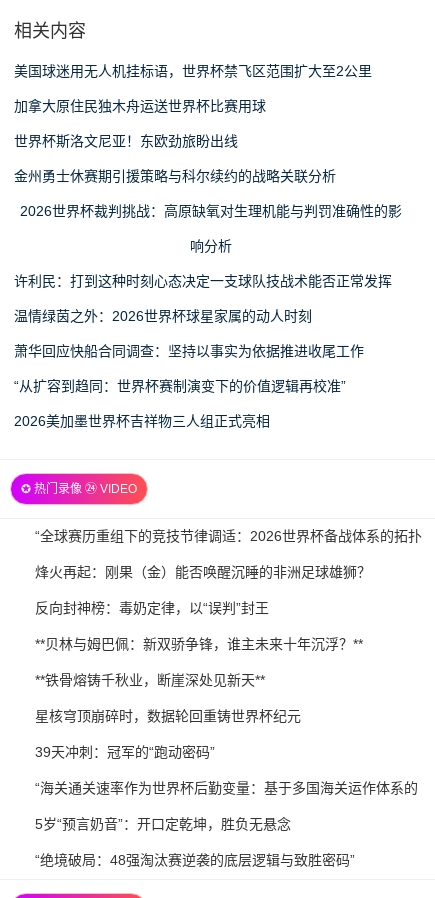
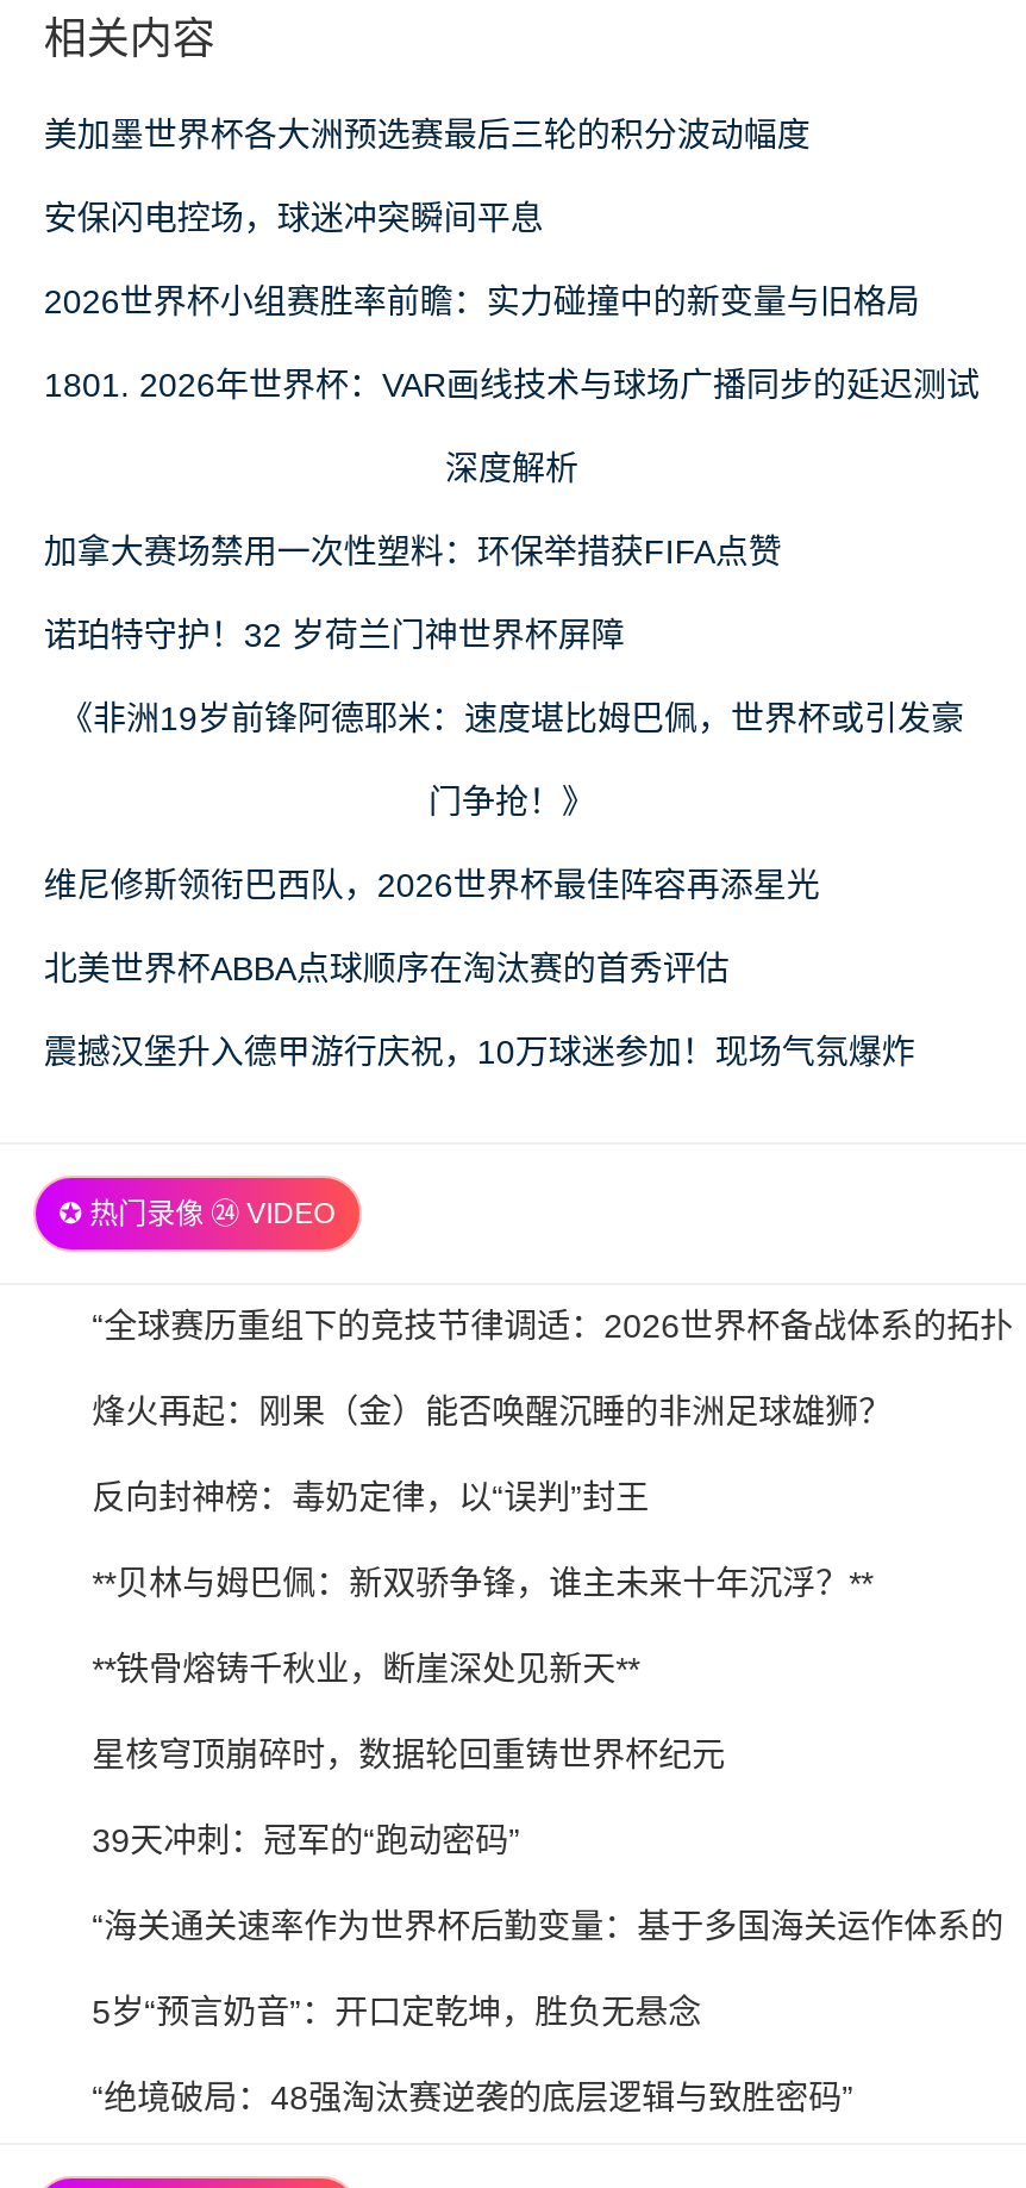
- 美国球迷用无人机挂标语，世界杯禁飞区范围扩大至2公里
- 加拿大原住民独木舟运送世界杯比赛用球
- 世界杯斯洛文尼亚！东欧劲旅盼出线
- 金州勇士休赛期引援策略与科尔续约的战略关联分析
- 2026世界杯裁判挑战：高原缺氧对生理机能与判罚准确性的影
- 响分析
- 许利民：打到这种时刻心态决定一支球队技战术能否正常发挥
- 温情绿茵之外：2026世界杯球星家属的动人时刻
- 萧华回应快船合同调查：坚持以事实为依据推进收尾工作
- “从扩容到趋同：世界杯赛制演变下的价值逻辑再校准”
- 2026美加墨世界杯吉祥物三人组正式亮相
+ 美加墨世界杯各大洲预选赛最后三轮的积分波动幅度
+ 安保闪电控场，球迷冲突瞬间平息
+ 2026世界杯小组赛胜率前瞻：实力碰撞中的新变量与旧格局
+ 1801. 2026年世界杯：VAR画线技术与球场广播同步的延迟测试
+ 深度解析
+ 加拿大赛场禁用一次性塑料：环保举措获FIFA点赞
+ 诺珀特守护！32 岁荷兰门神世界杯屏障
+ 《非洲19岁前锋阿德耶米：速度堪比姆巴佩，世界杯或引发豪
+ 门争抢！》
+ 维尼修斯领衔巴西队，2026世界杯最佳阵容再添星光
+ 北美世界杯ABBA点球顺序在淘汰赛的首秀评估
+ 震撼汉堡升入德甲游行庆祝，10万球迷参加！现场气氛爆炸
